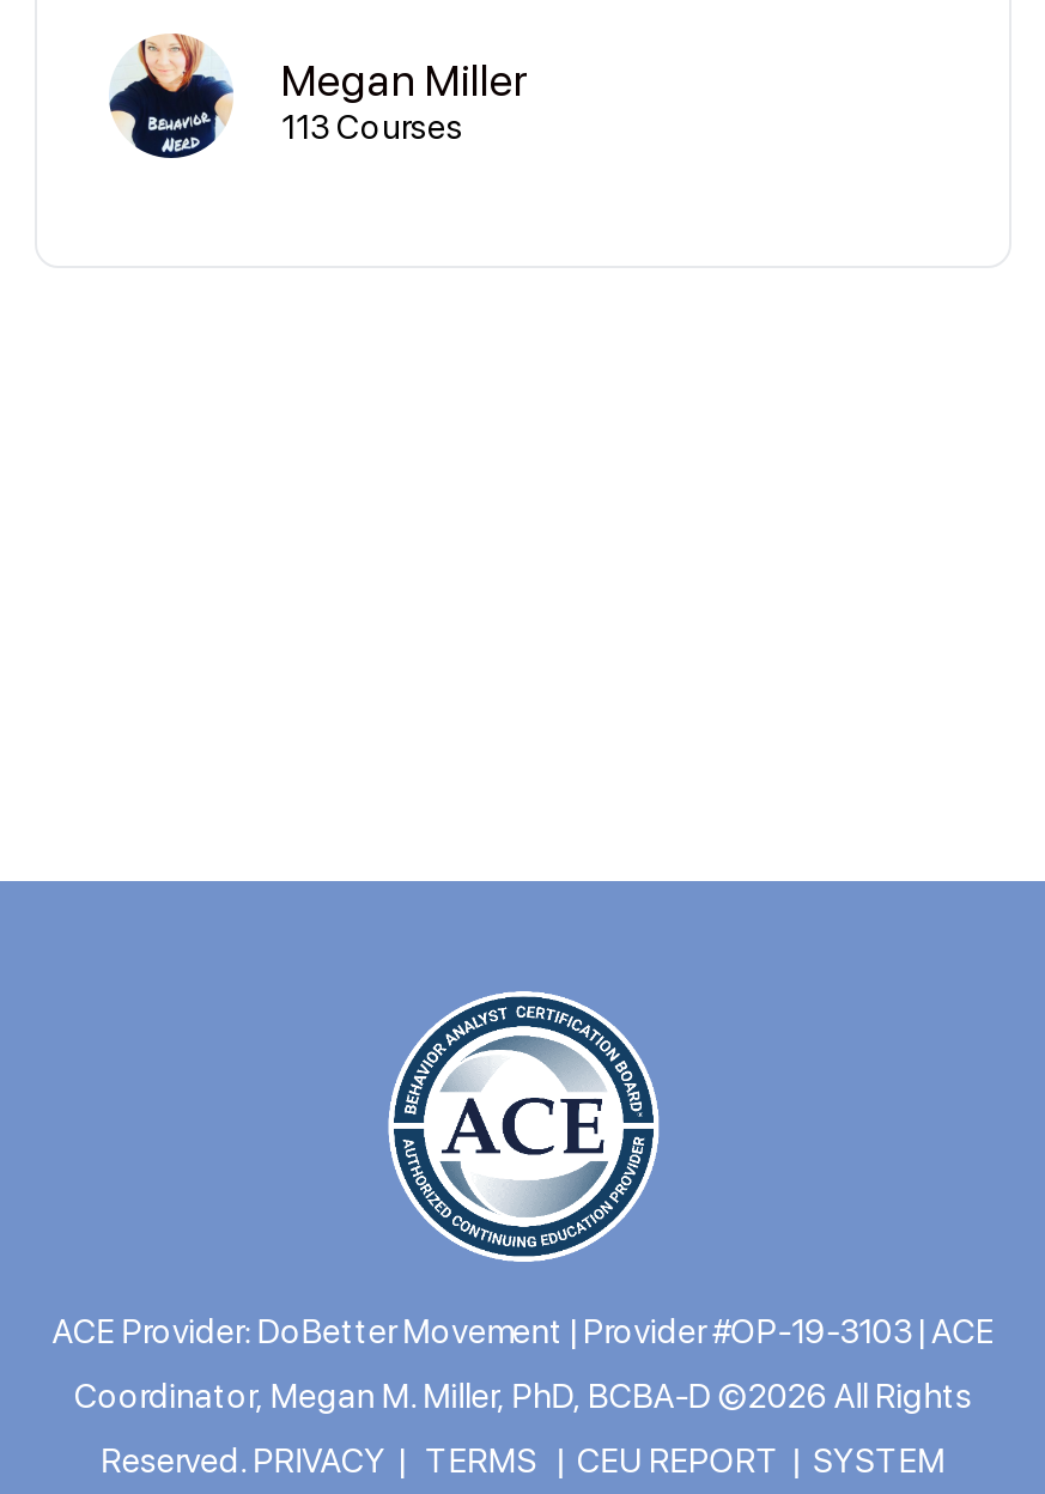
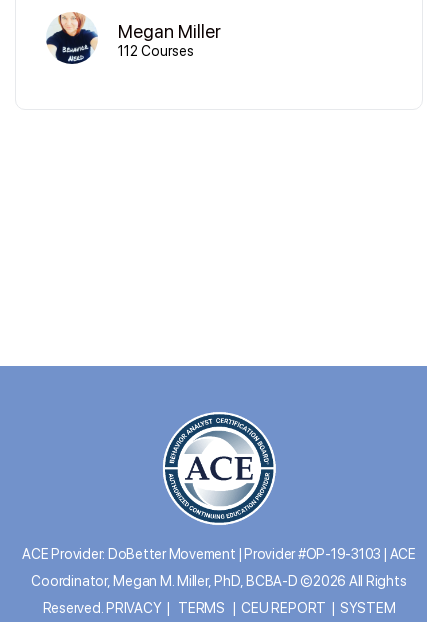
- 113 Courses
+ 112 Courses
